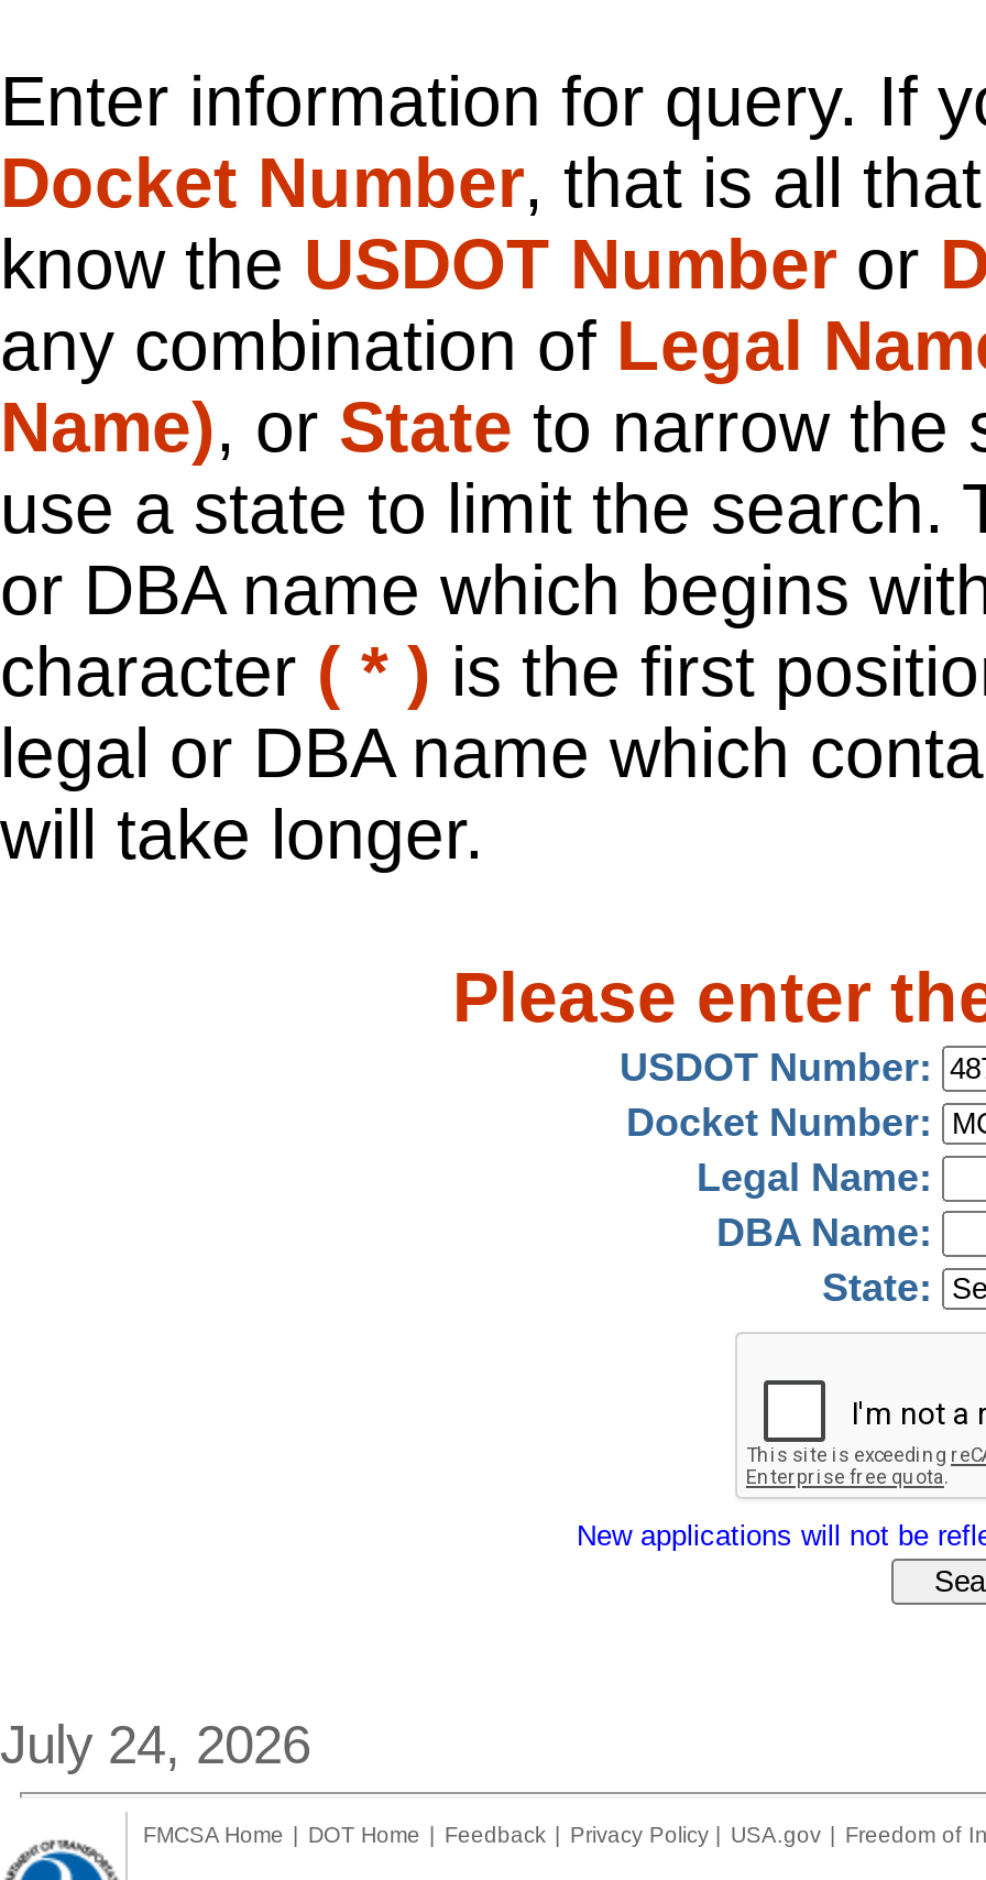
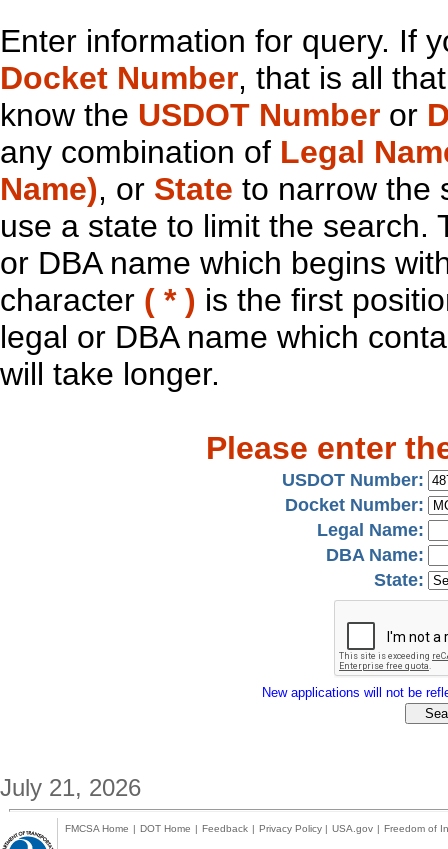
- July 24, 2026
+ July 21, 2026
